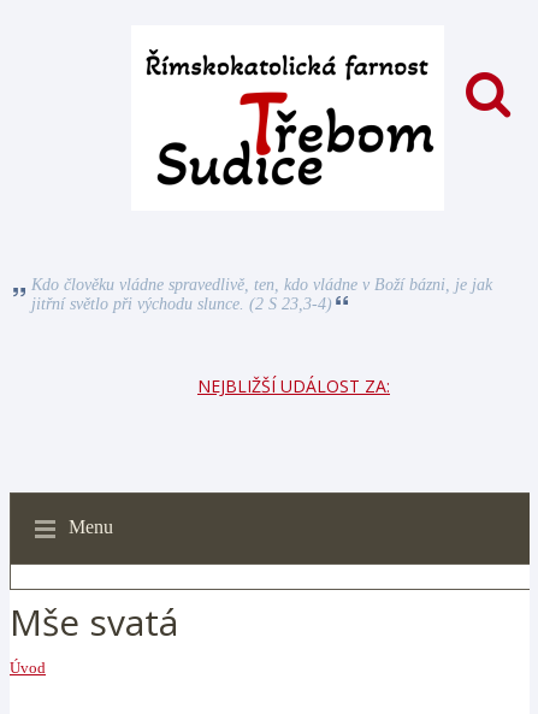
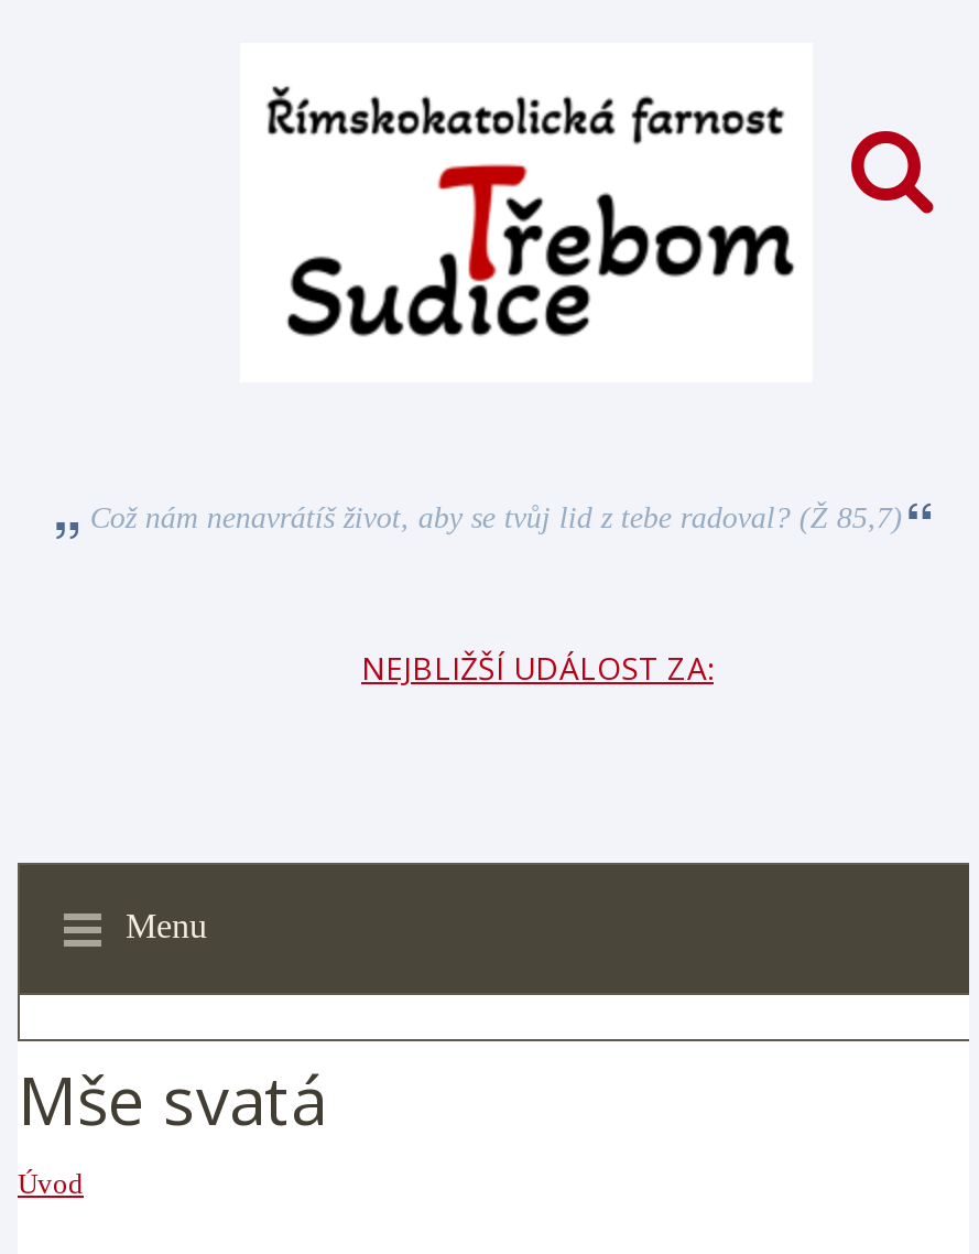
- Kdo člověku vládne spravedlivě, ten, kdo vládne v Boží bázni, je jak
- jitřní světlo při východu slunce. (2 S 23,3-4)
+ Což nám nenavrátíš život, aby se tvůj lid z tebe radoval? (Ž 85,7)
